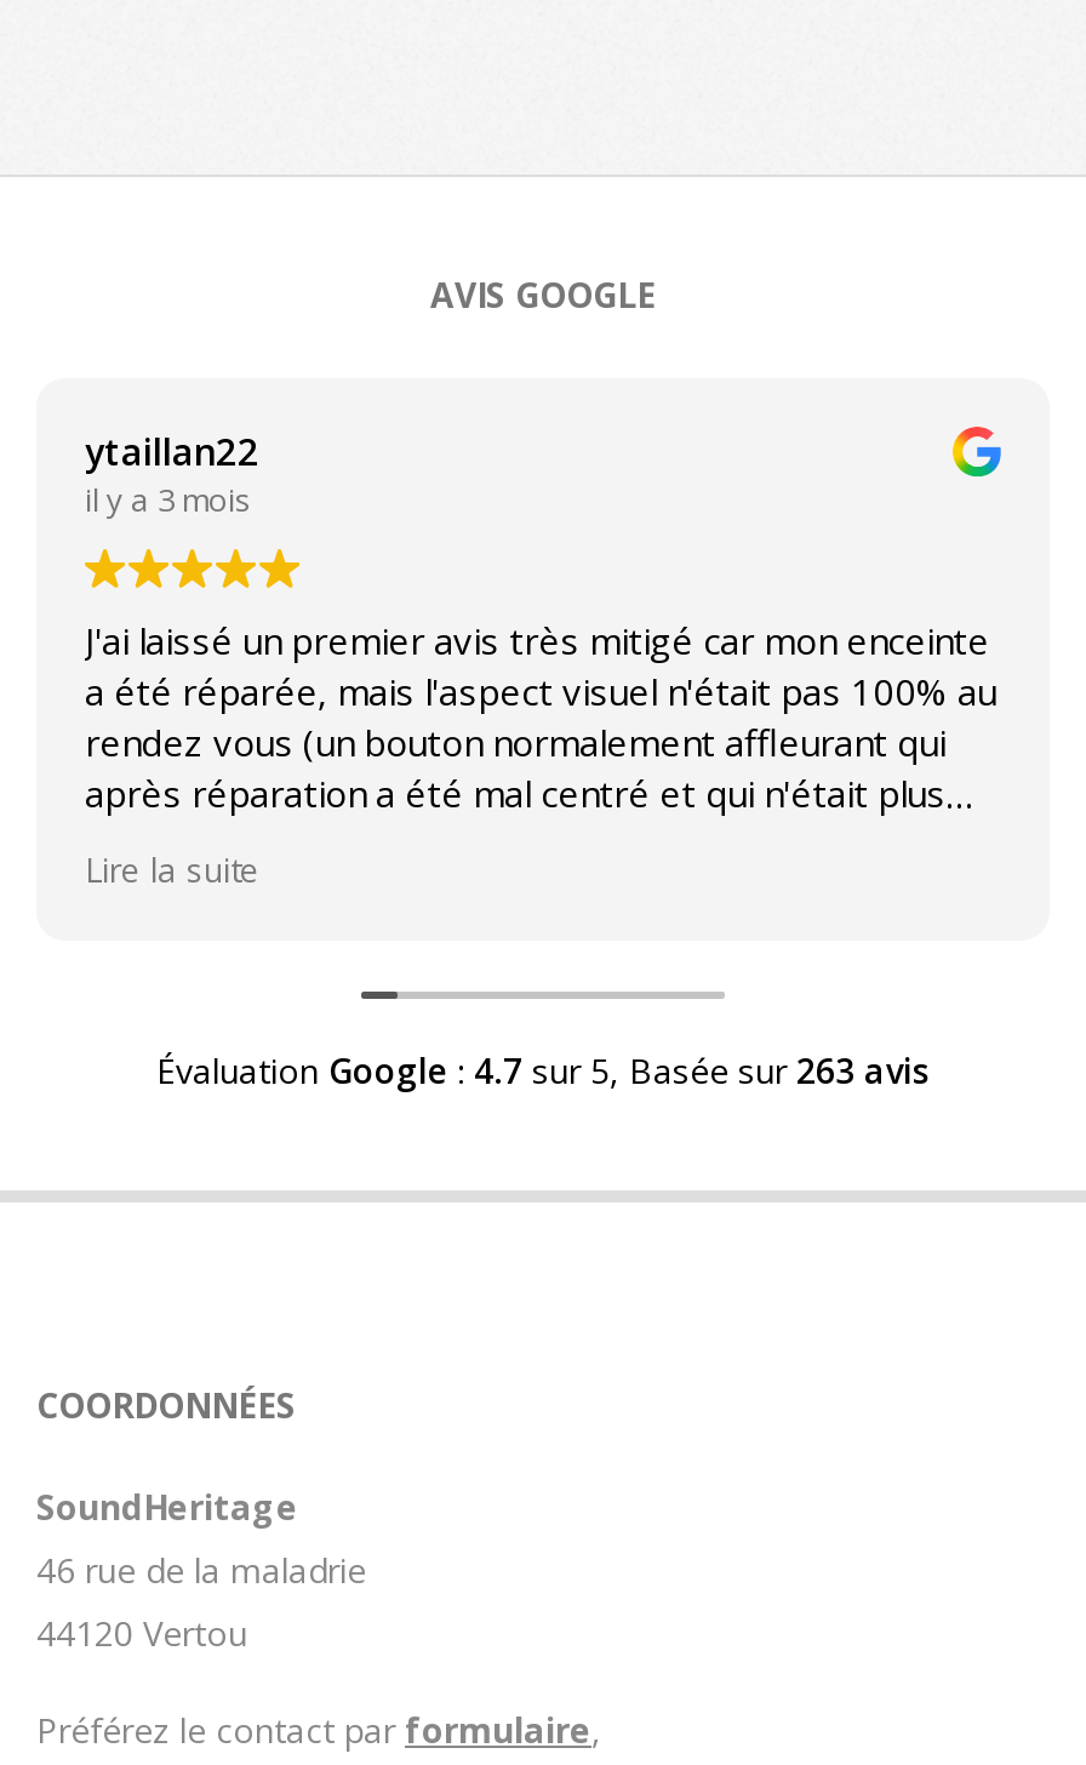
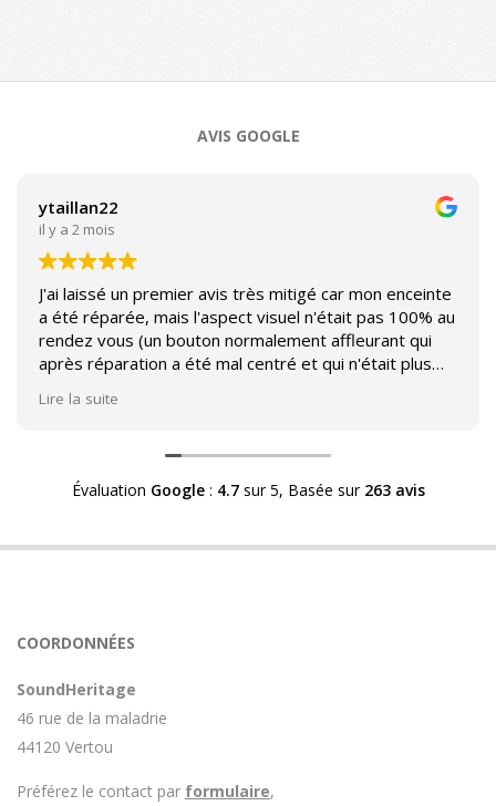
- il y a 3 mois
+ il y a 2 mois
